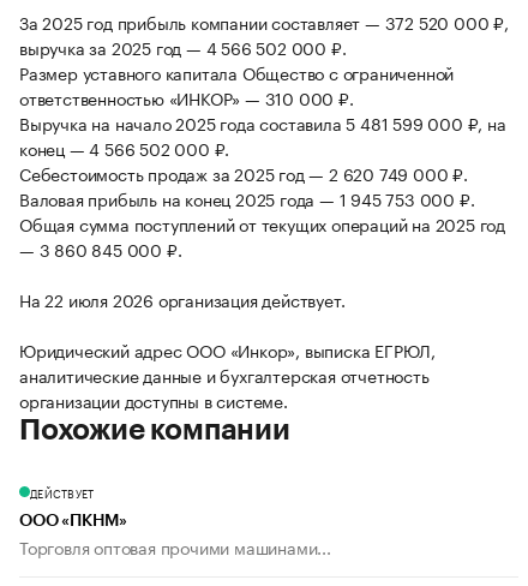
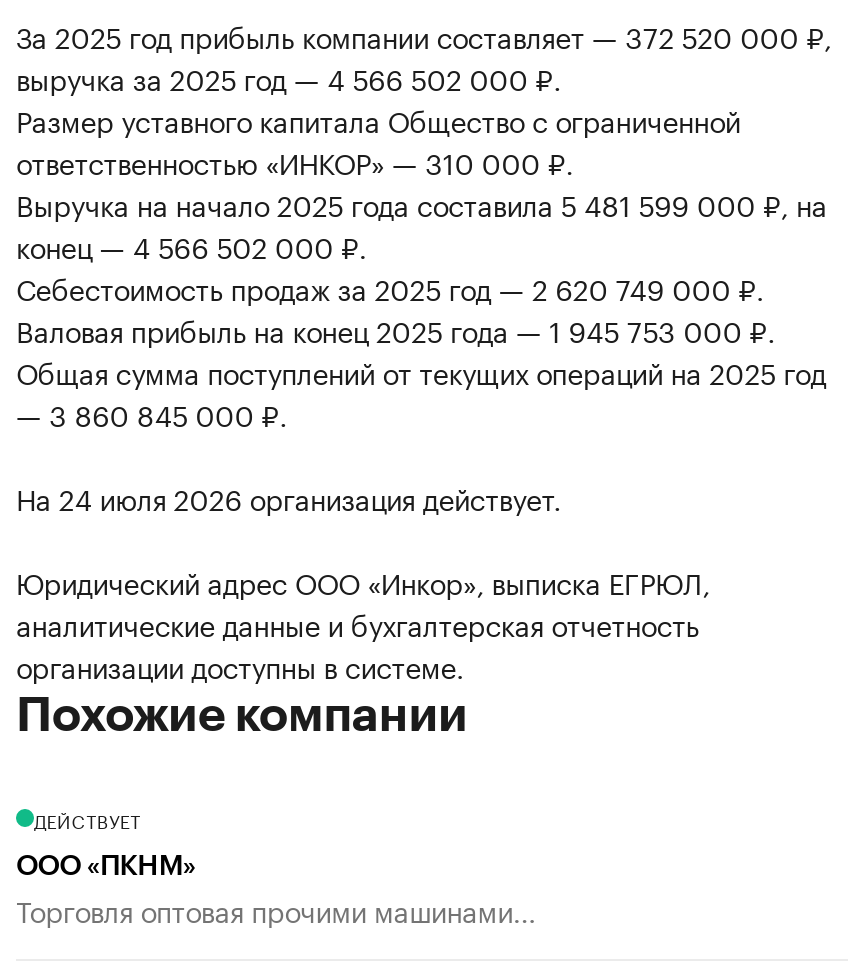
- На 22 июля 2026 организация действует.
+ На 24 июля 2026 организация действует.
